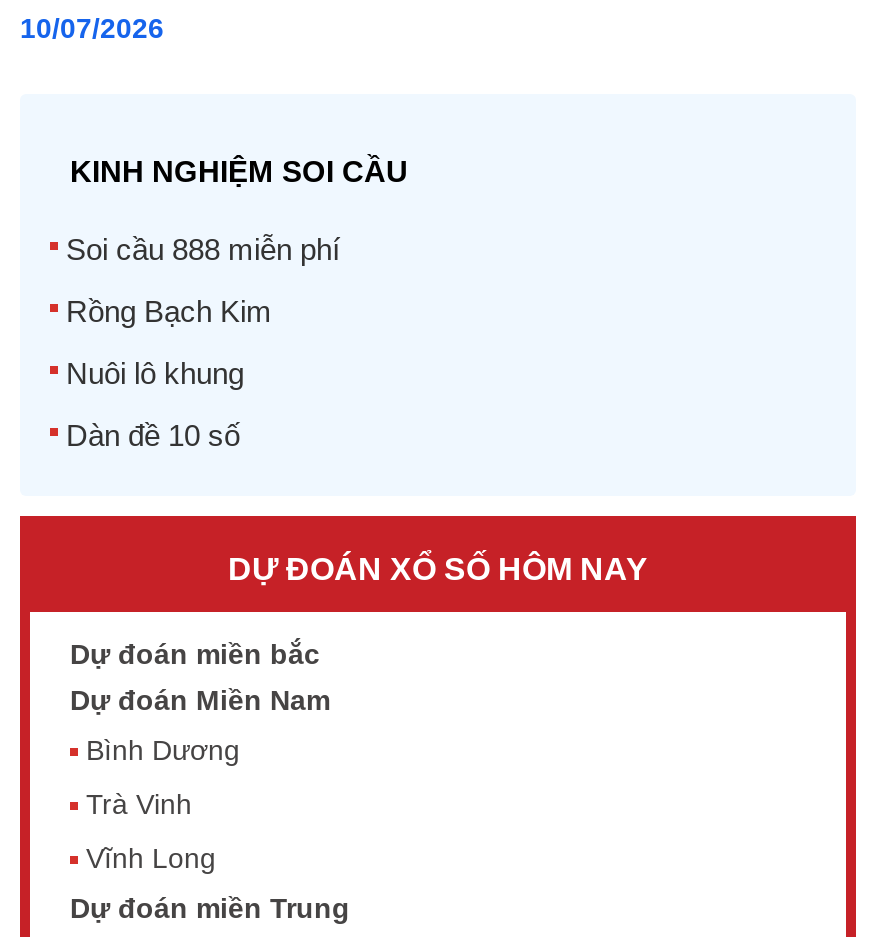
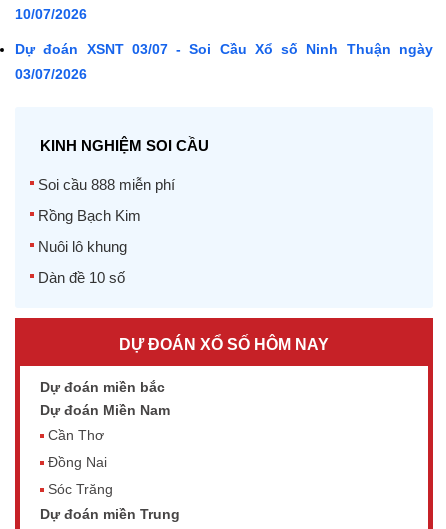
+ Dự đoán XSNT 03/07 - Soi Cầu Xổ số Ninh Thuận ngày
+ 03/07/2026

- Bình Dương
+ Cần Thơ

- Trà Vinh
+ Đồng Nai

- Vĩnh Long
+ Sóc Trăng
